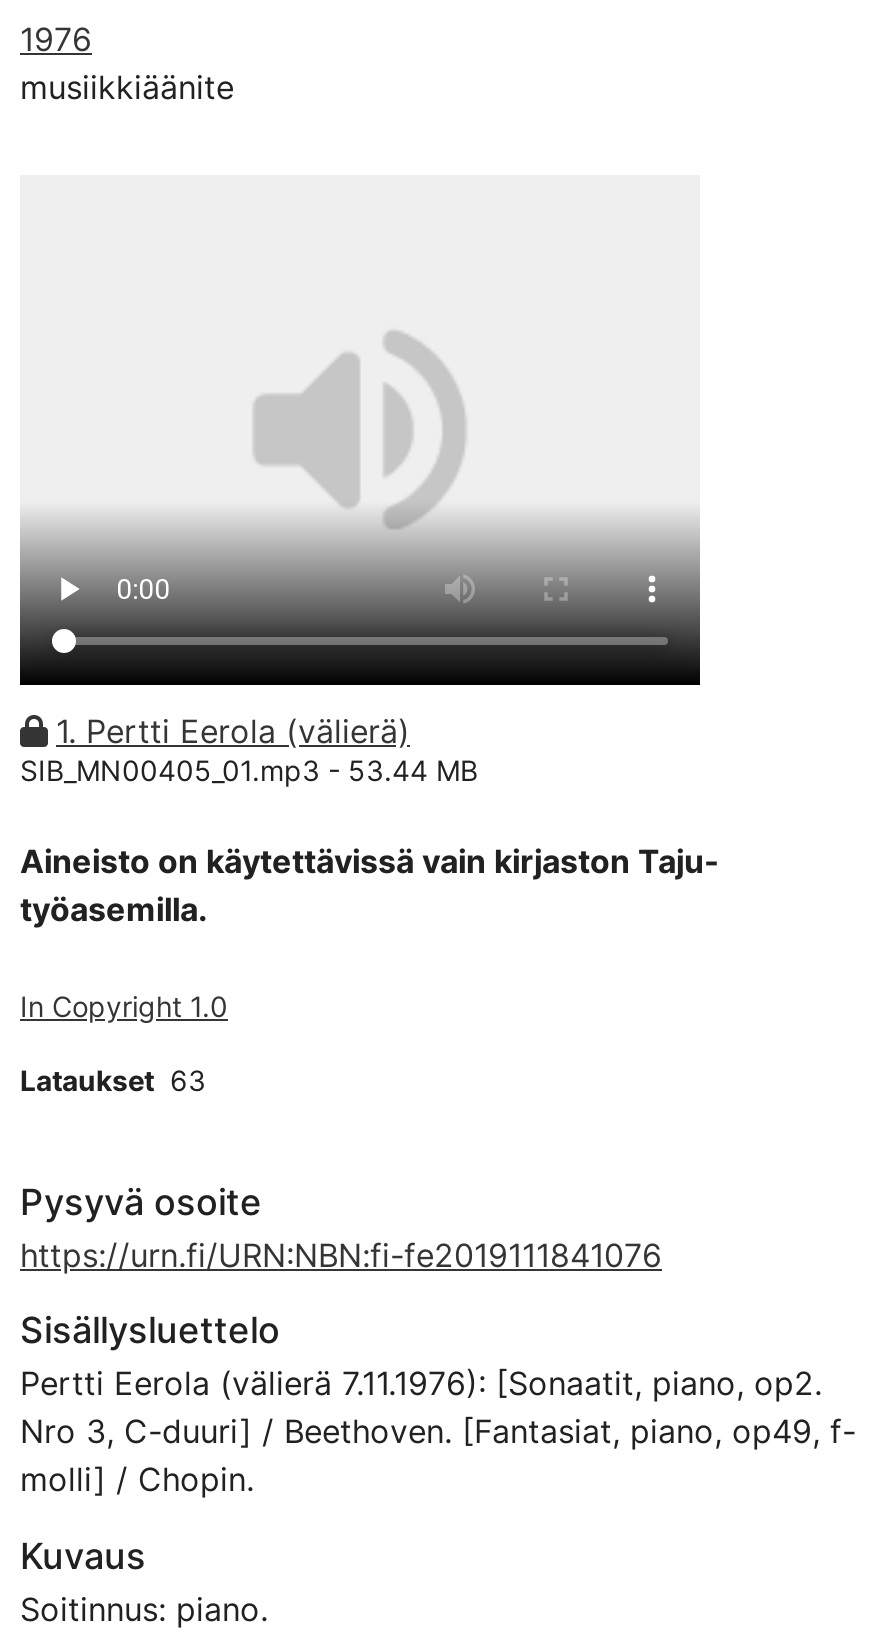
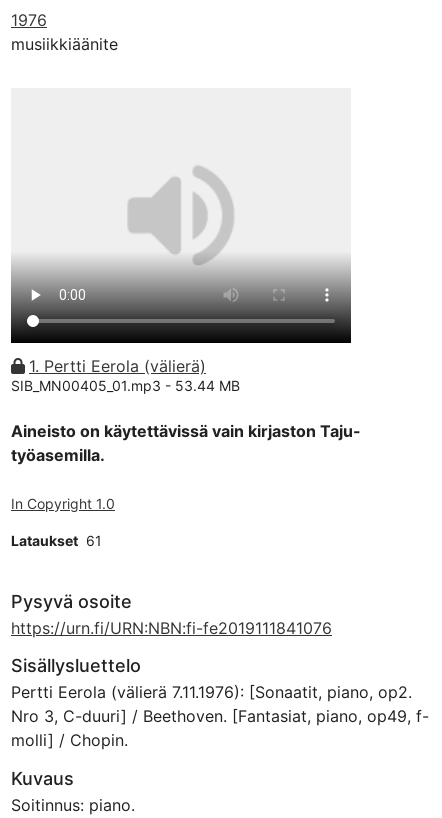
- Lataukset 63
+ Lataukset 61
